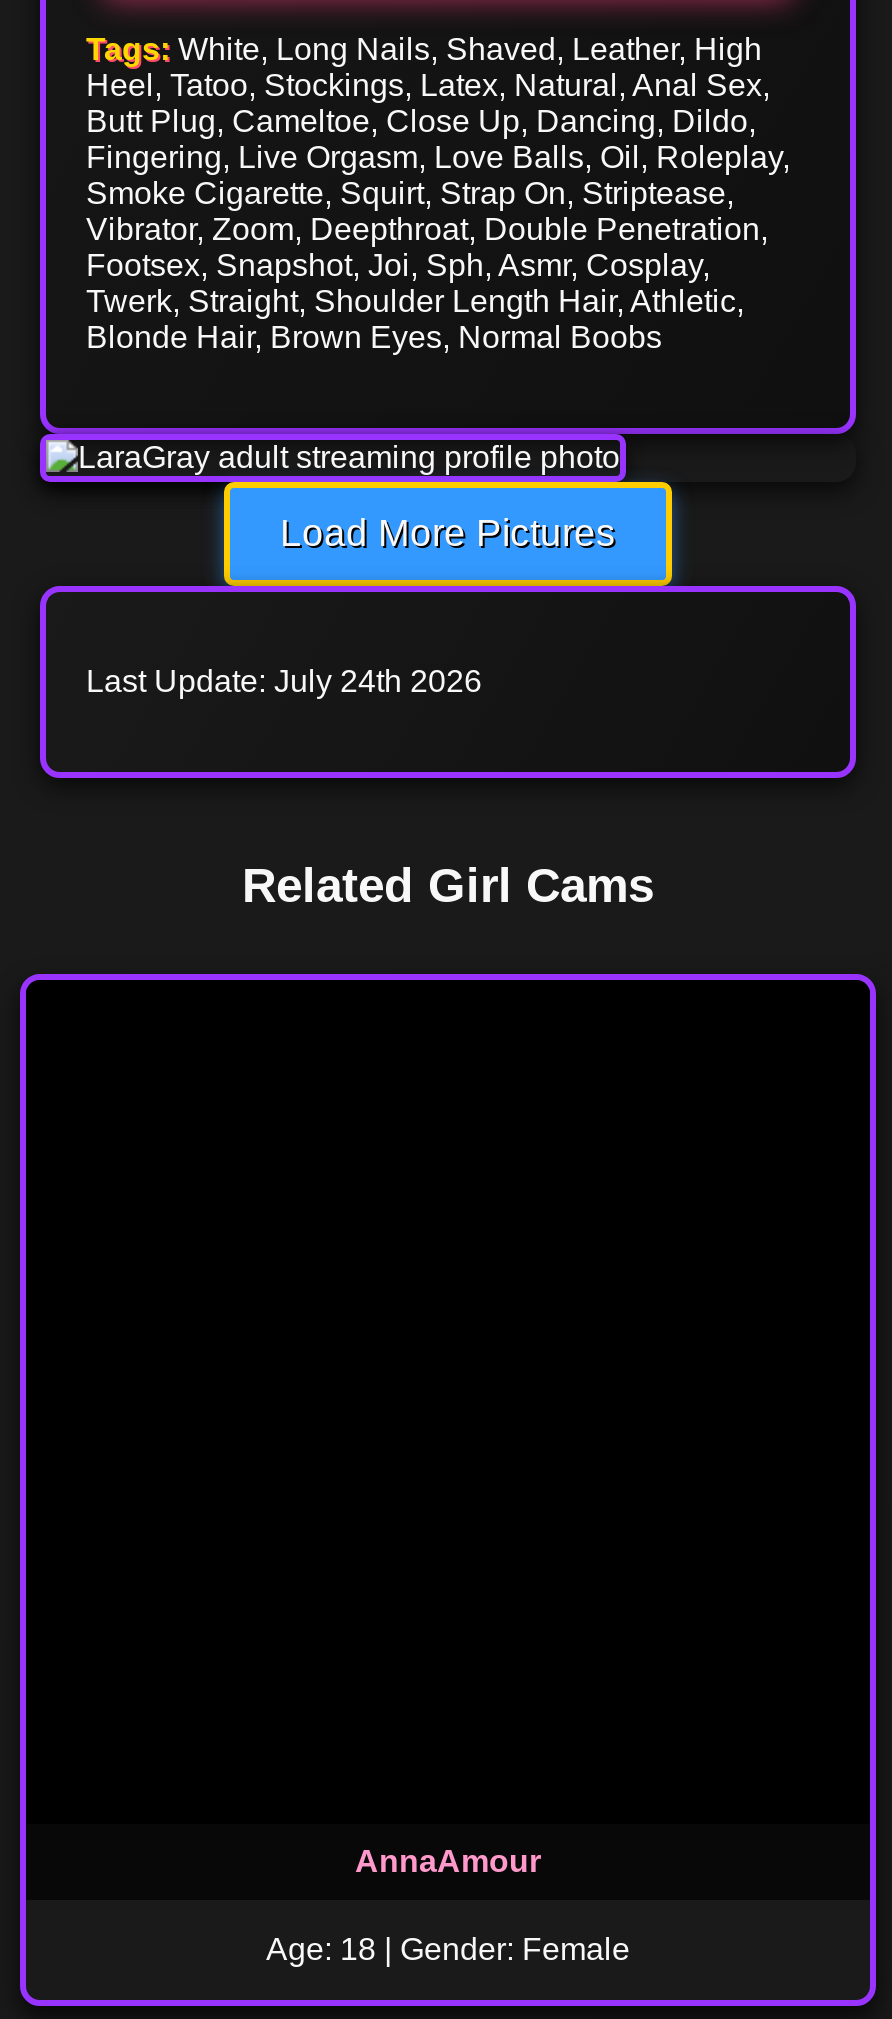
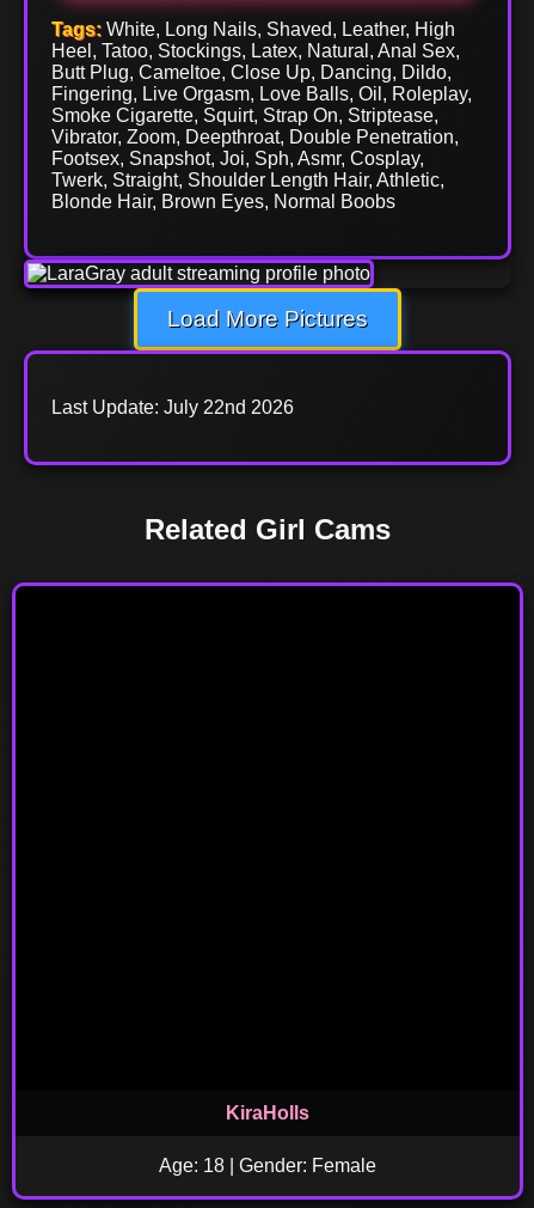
- Last Update: July 24th 2026
+ Last Update: July 22nd 2026

- AnnaAmour
+ KiraHolls
